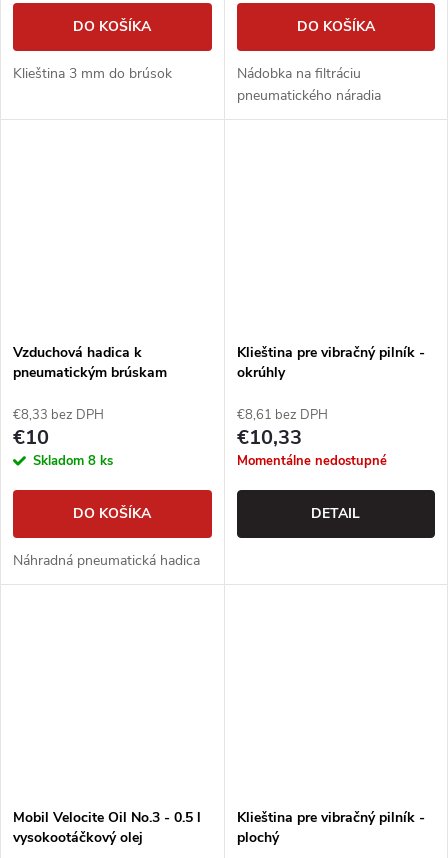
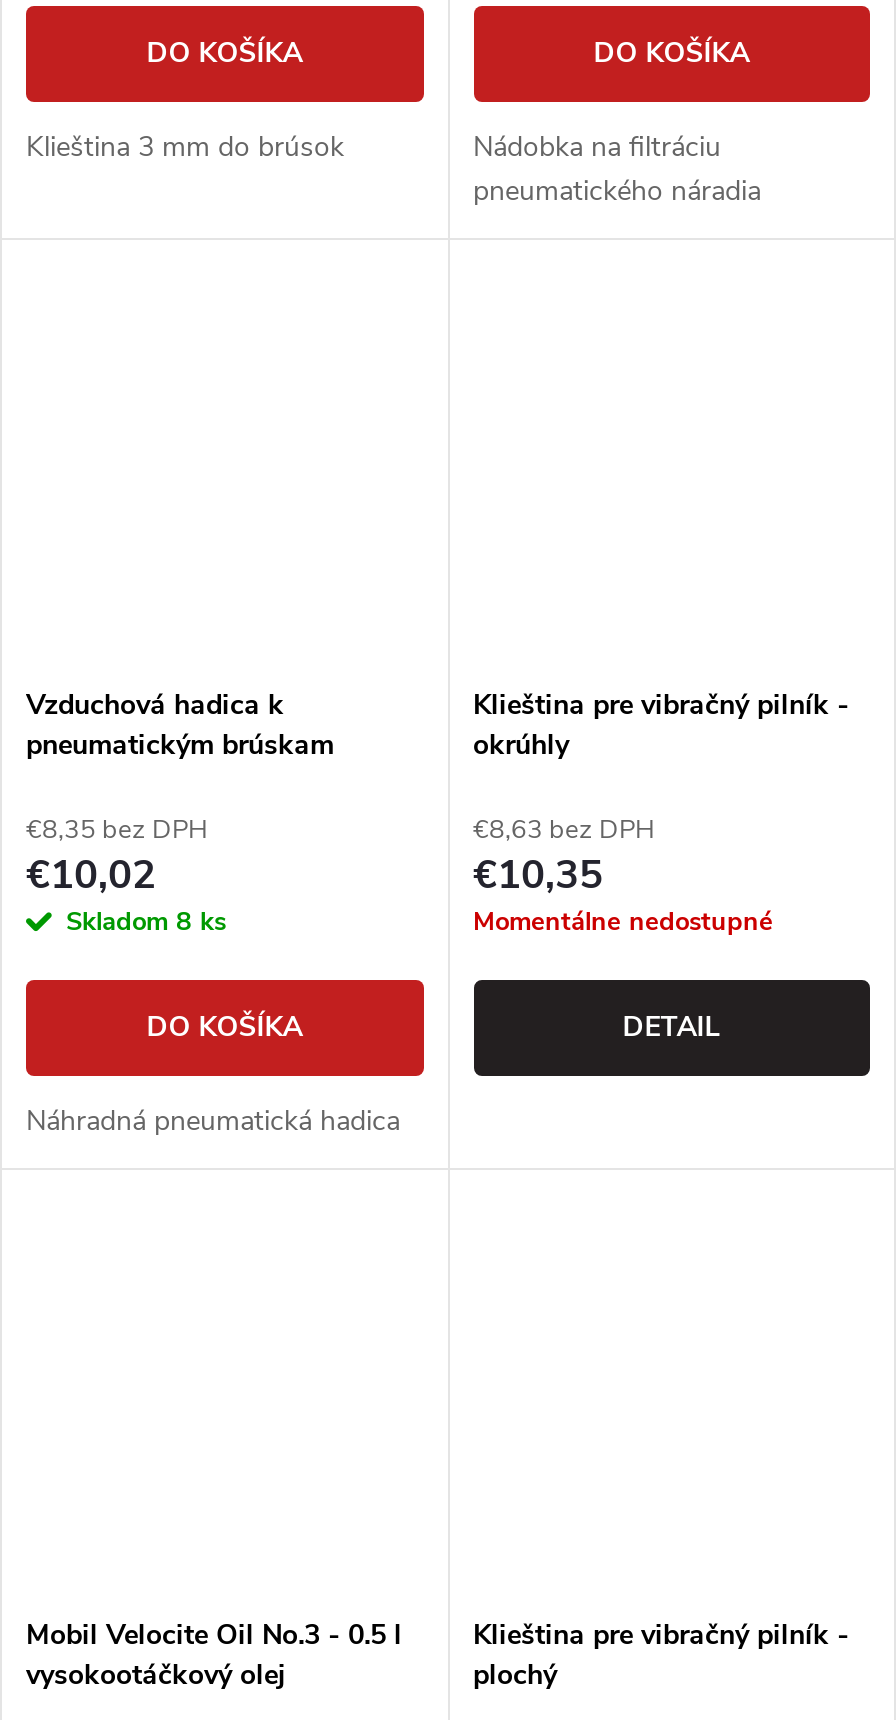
- €8,33 bez DPH
+ €8,35 bez DPH

- €8,61 bez DPH
+ €8,63 bez DPH

- €10
+ €10,02

- €10,33
+ €10,35
